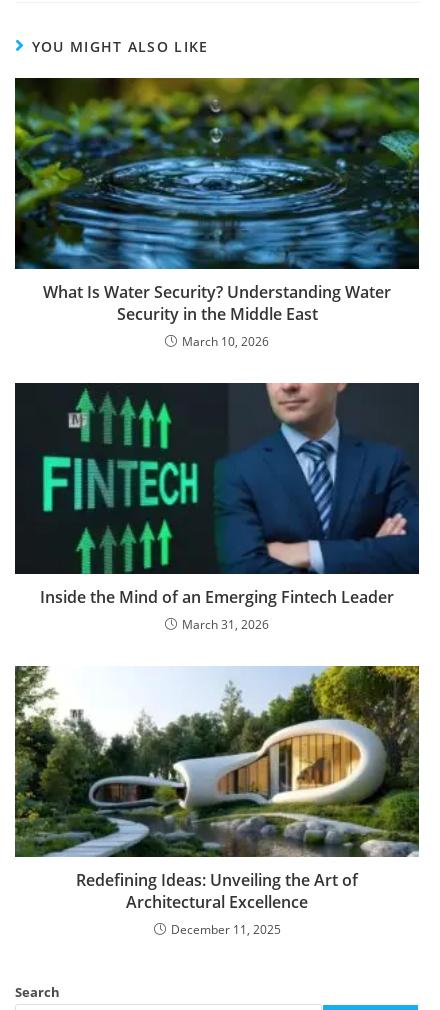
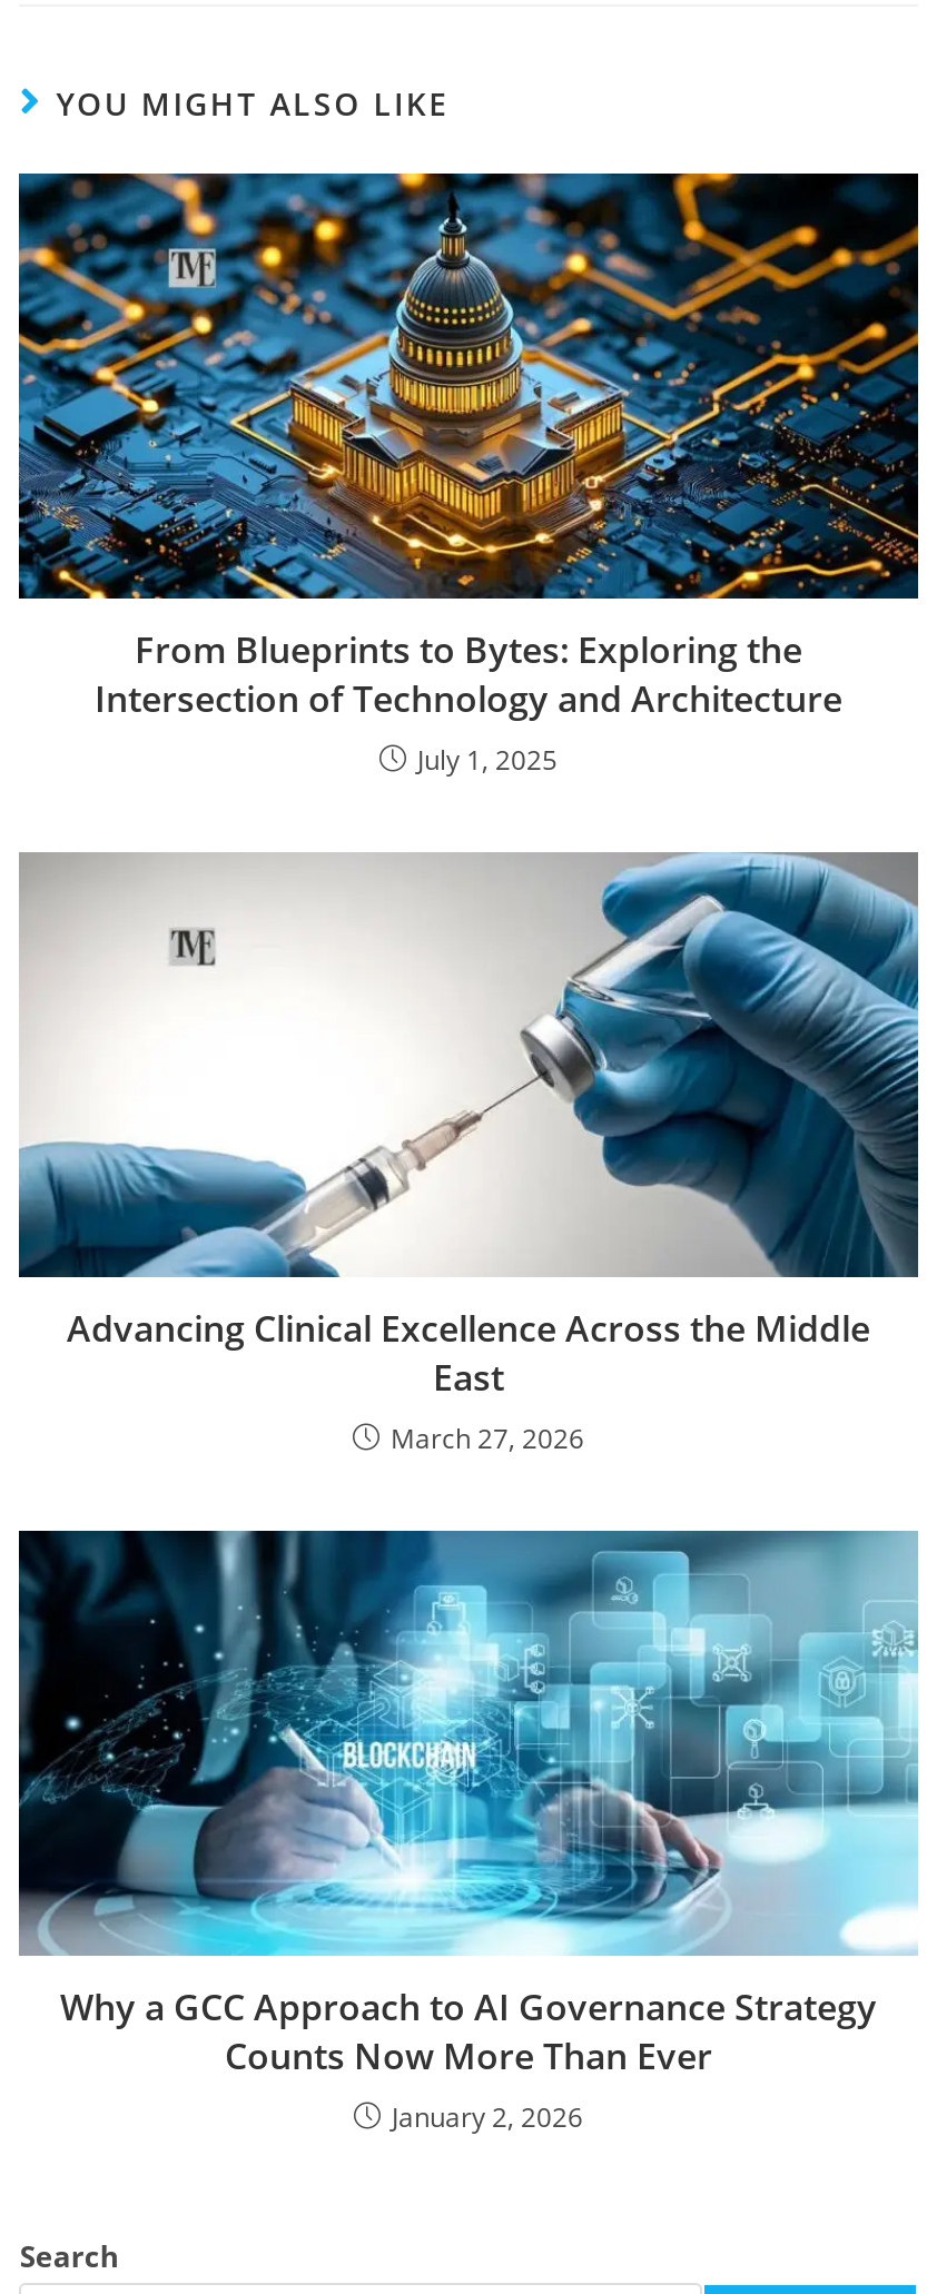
- [image]
- What Is Water Security? Understanding Water
- Security in the Middle East
- March 10, 2026
+ [image]
+ From Blueprints to Bytes: Exploring the
+ Intersection of Technology and Architecture
+ July 1, 2025

- [image]
- Inside the Mind of an Emerging Fintech Leader
- March 31, 2026
+ [image]
+ Advancing Clinical Excellence Across the Middle
+ East
+ March 27, 2026

- [image]
- Redefining Ideas: Unveiling the Art of
- Architectural Excellence
- December 11, 2025
+ [image]
+ Why a GCC Approach to AI Governance Strategy
+ Counts Now More Than Ever
+ January 2, 2026
